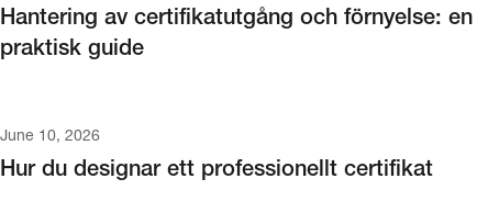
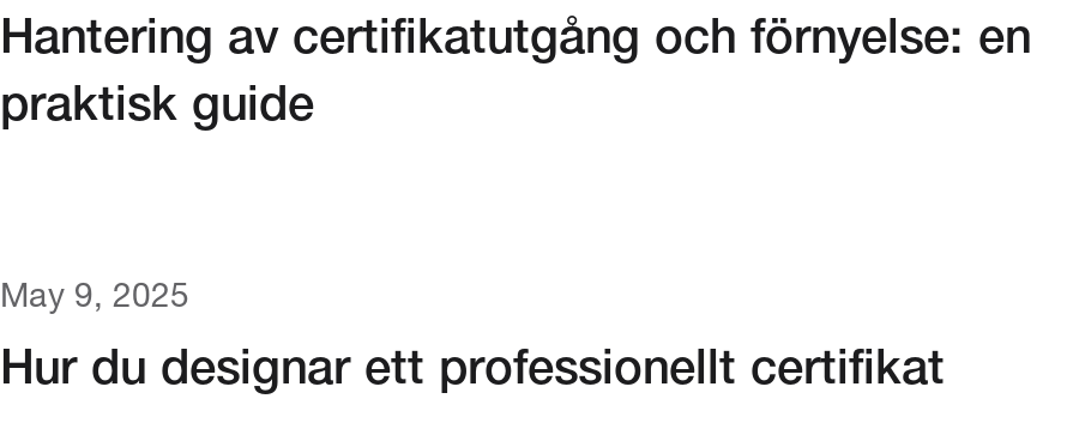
- June 10, 2026
+ May 9, 2025
